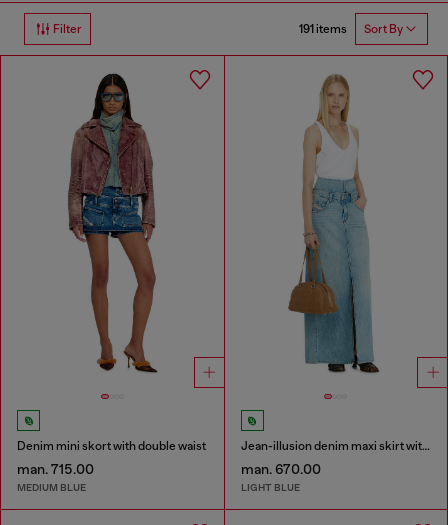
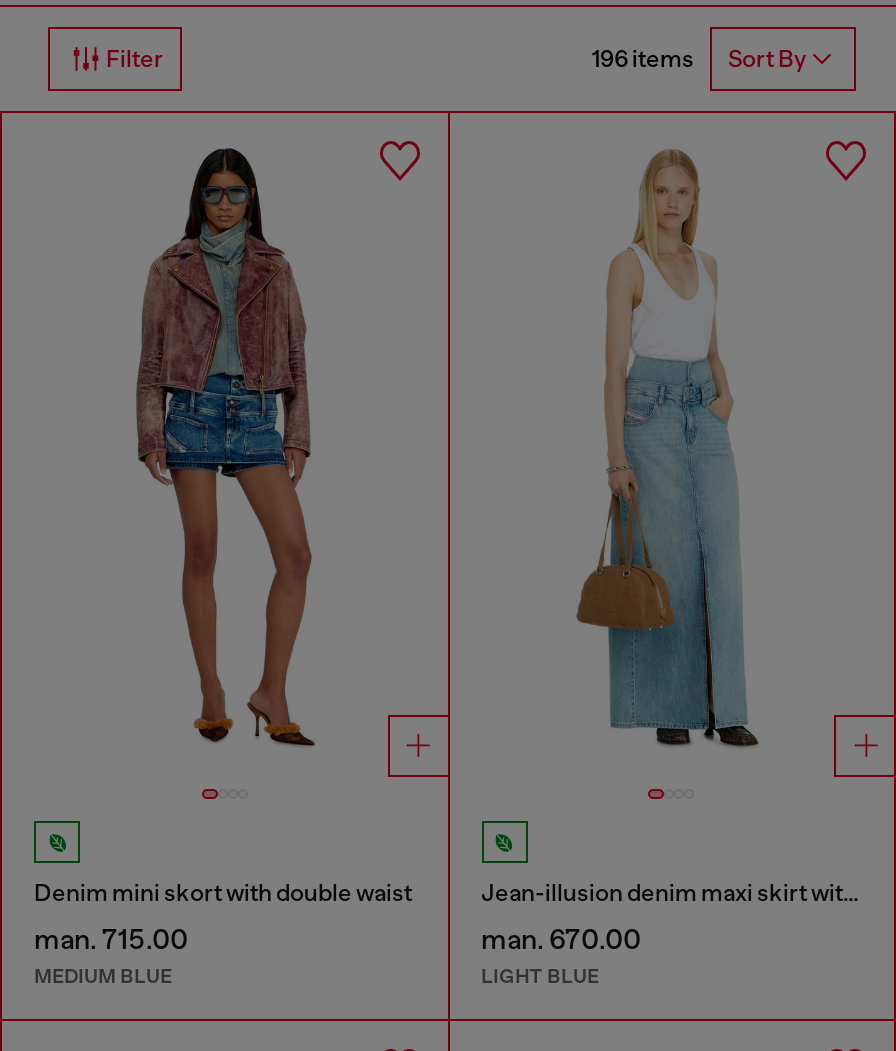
- 191 items Sort By
+ 196 items Sort By
